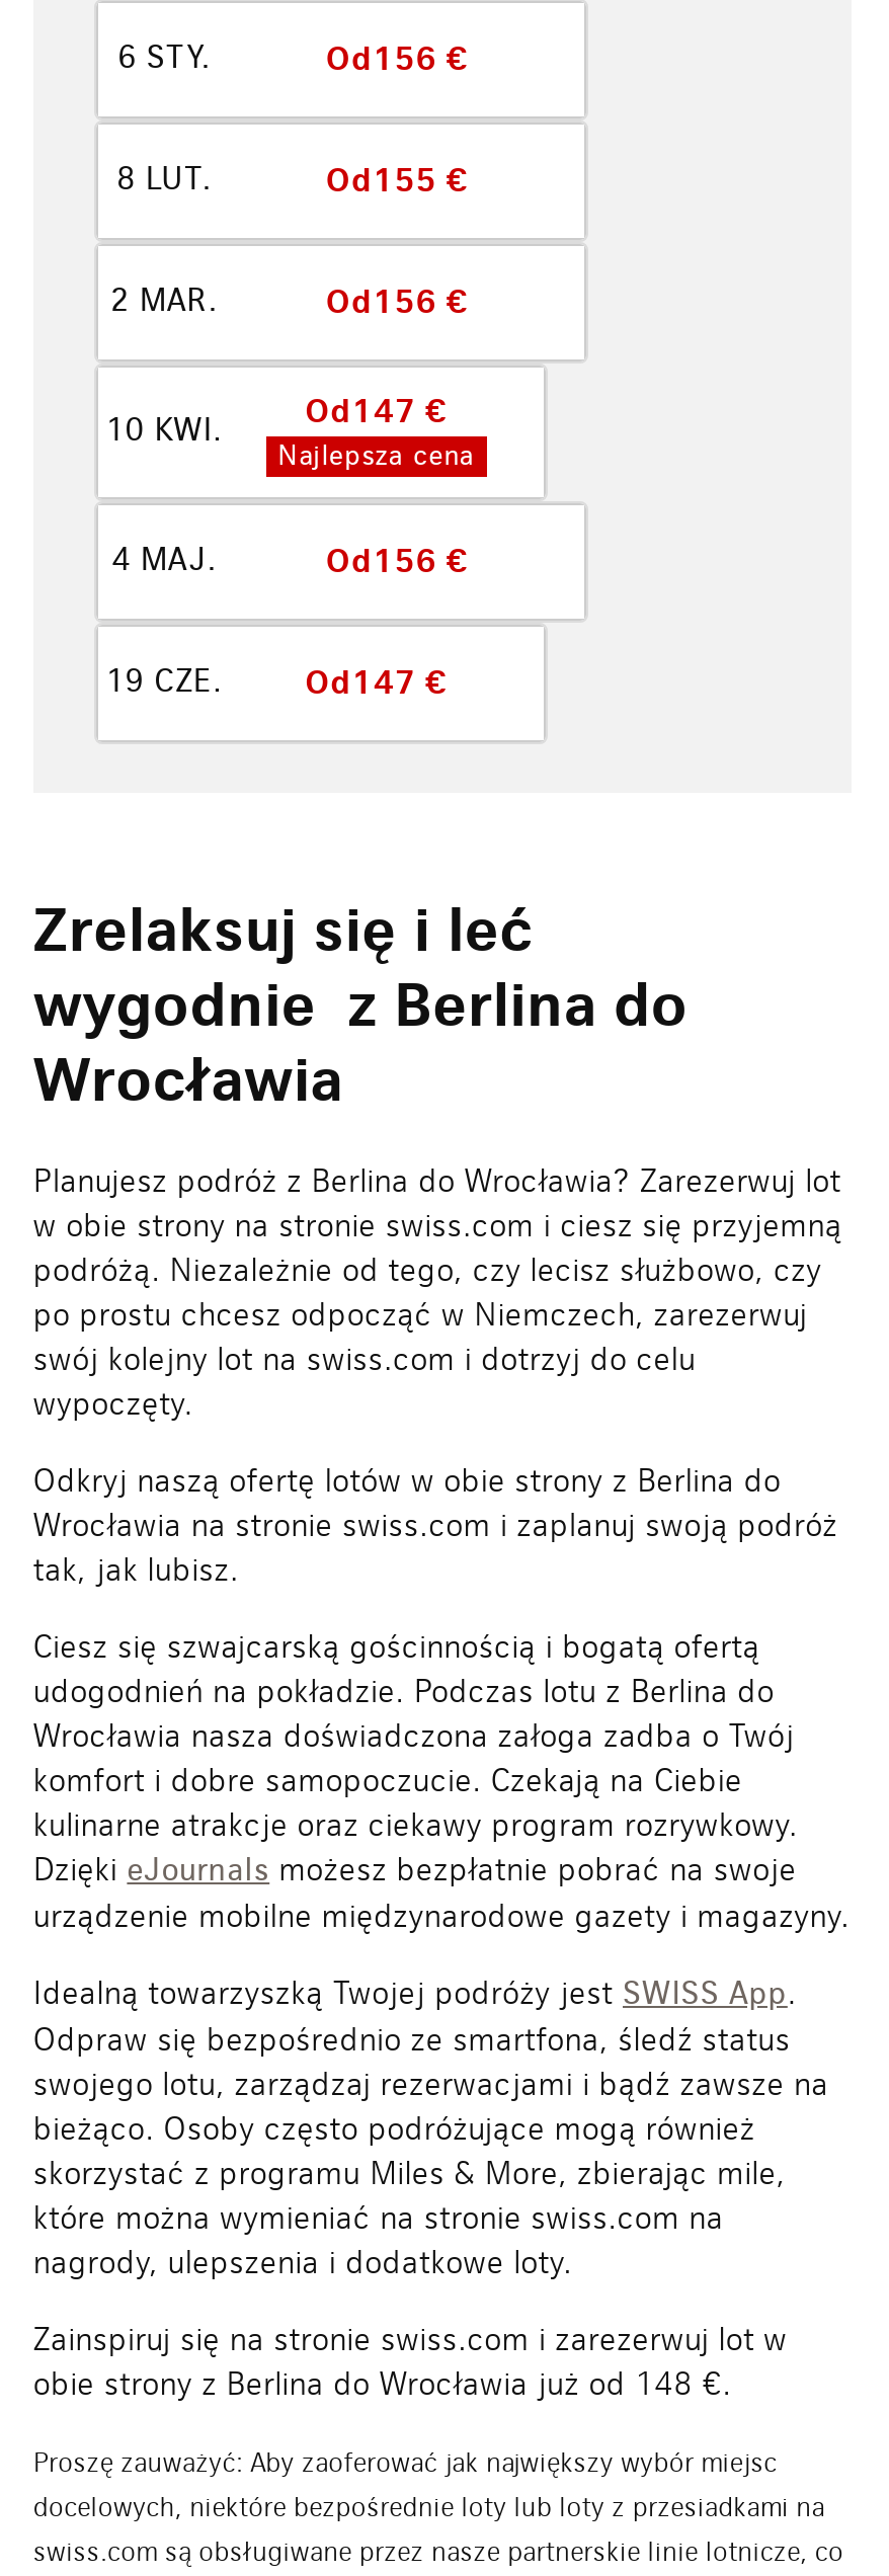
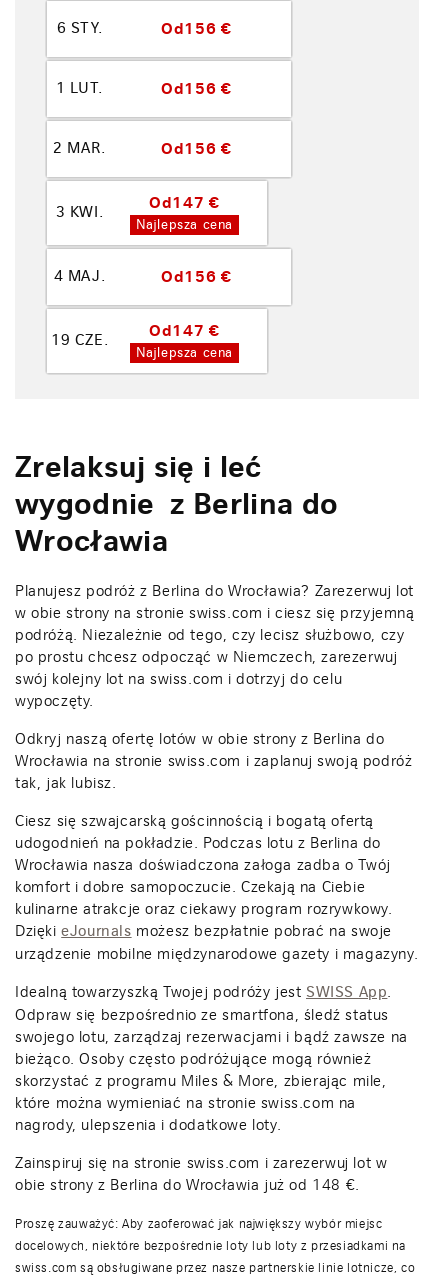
- 8 LUT.
+ 1 LUT.

- Od 155 €
+ Od 156 €

- 10 KWI.
+ 3 KWI.

+ Najlepsza cena
